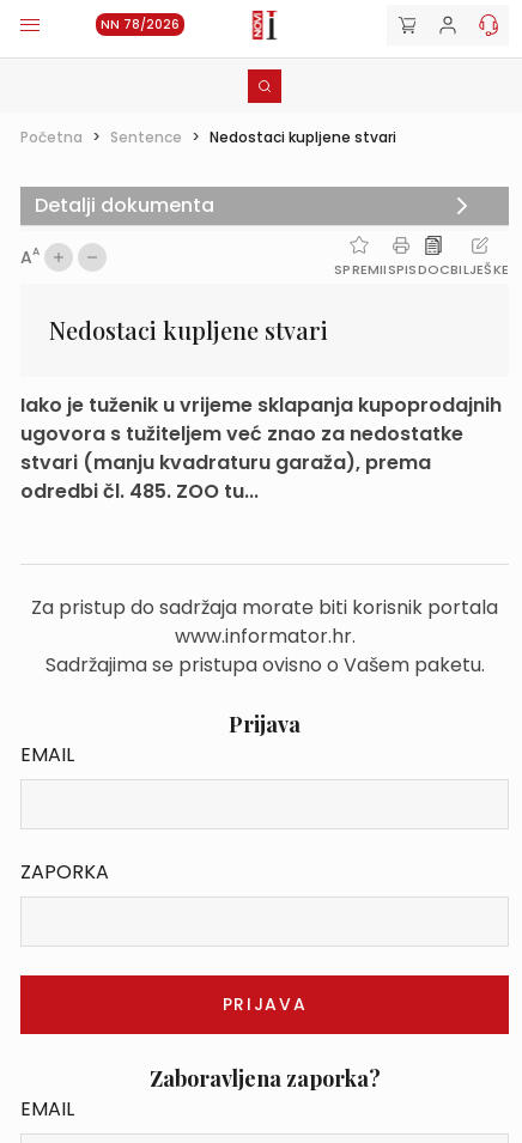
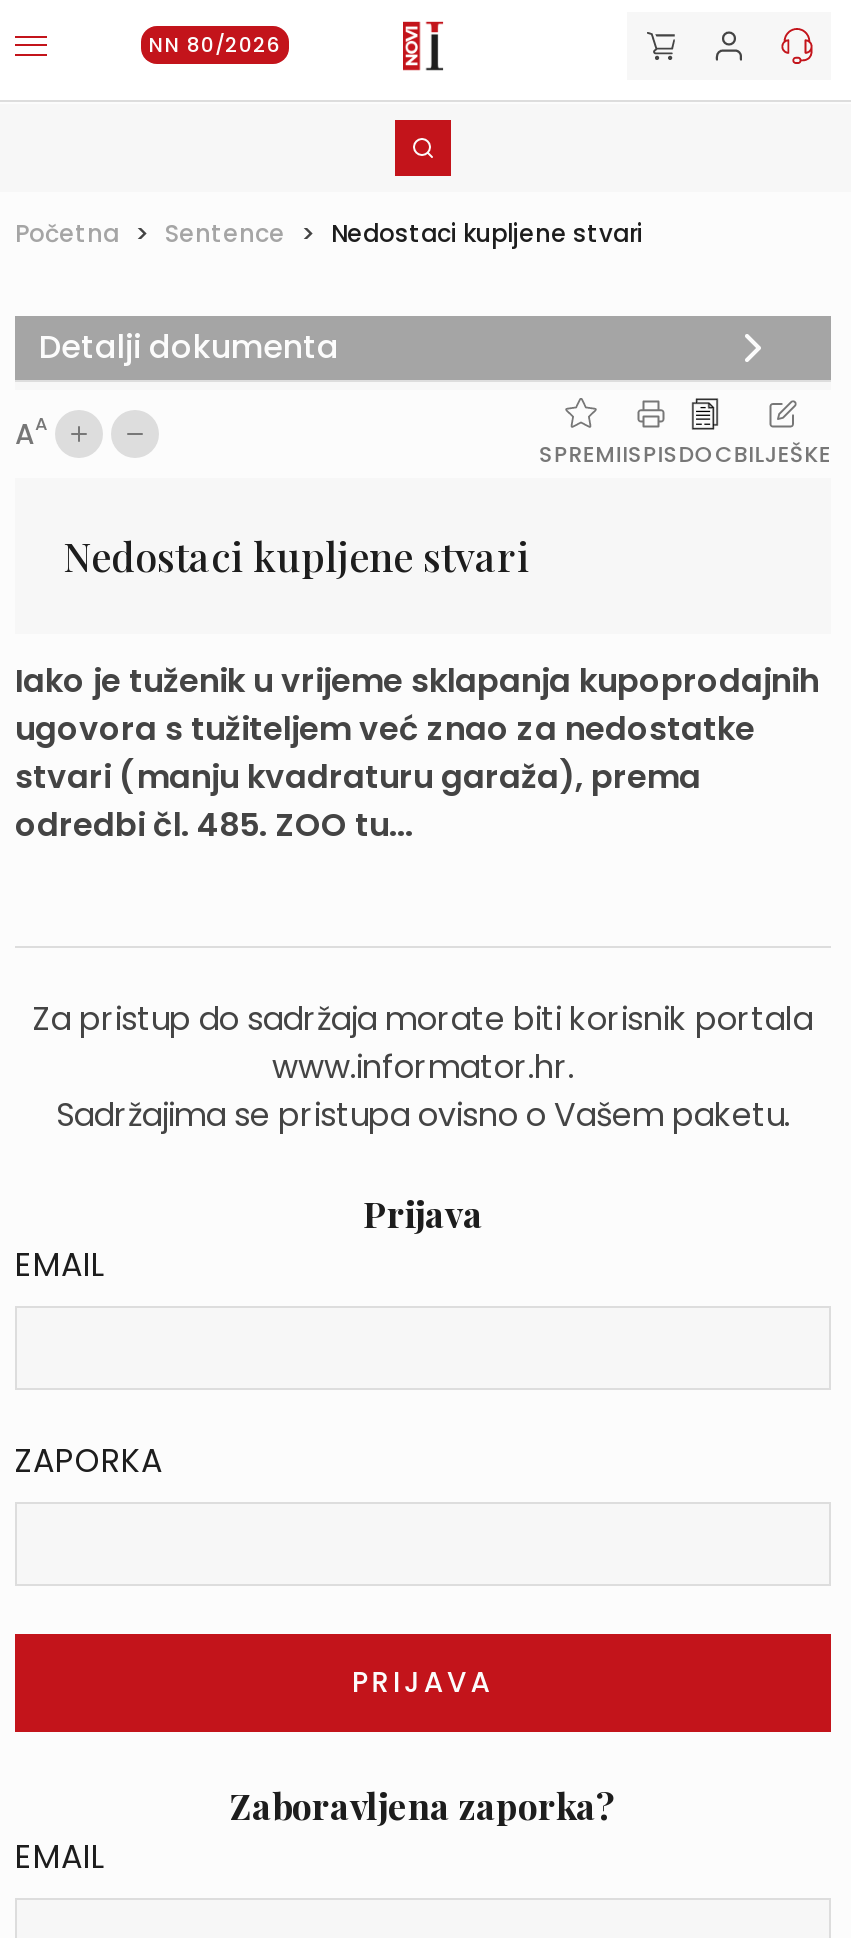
- NN 78/2026
+ NN 80/2026
